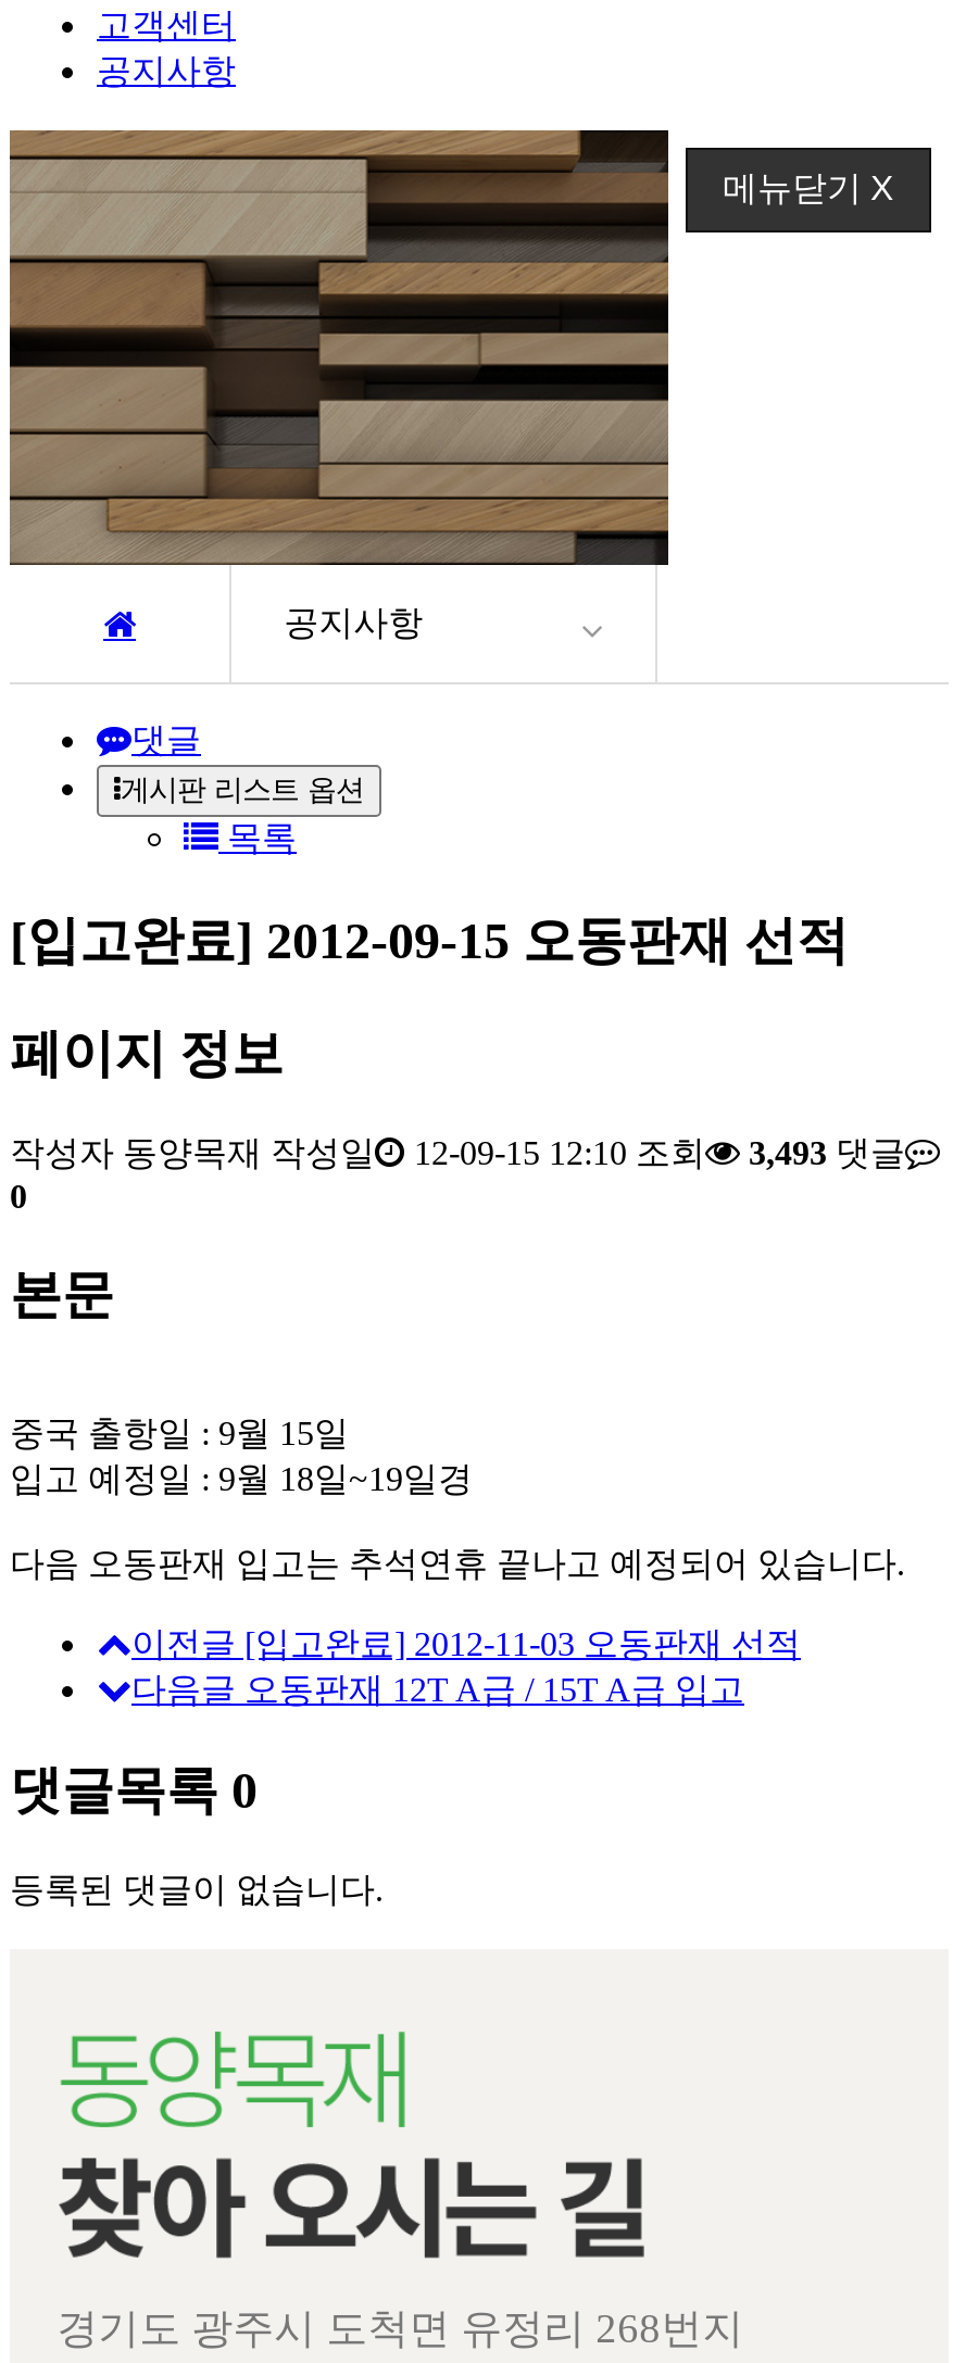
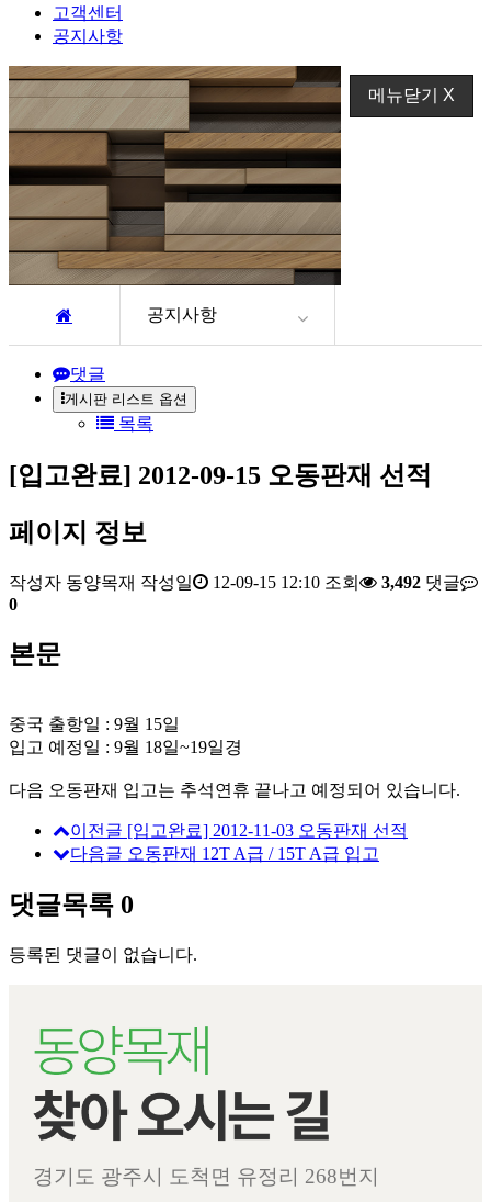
- 작성자 동양목재 작성일 12-09-15 12:10 조회 3,493 댓글
+ 작성자 동양목재 작성일 12-09-15 12:10 조회 3,492 댓글
